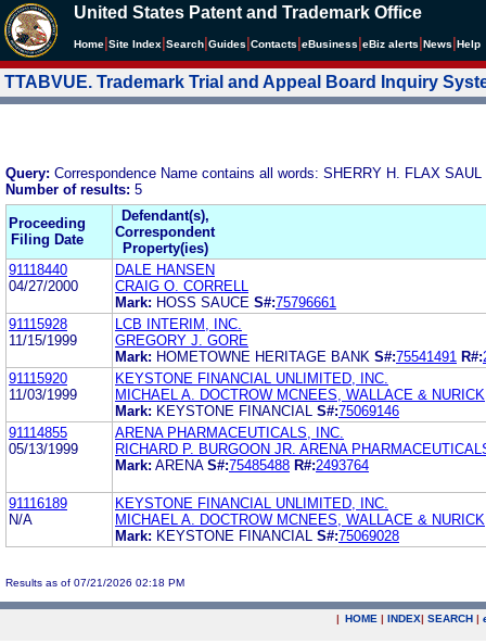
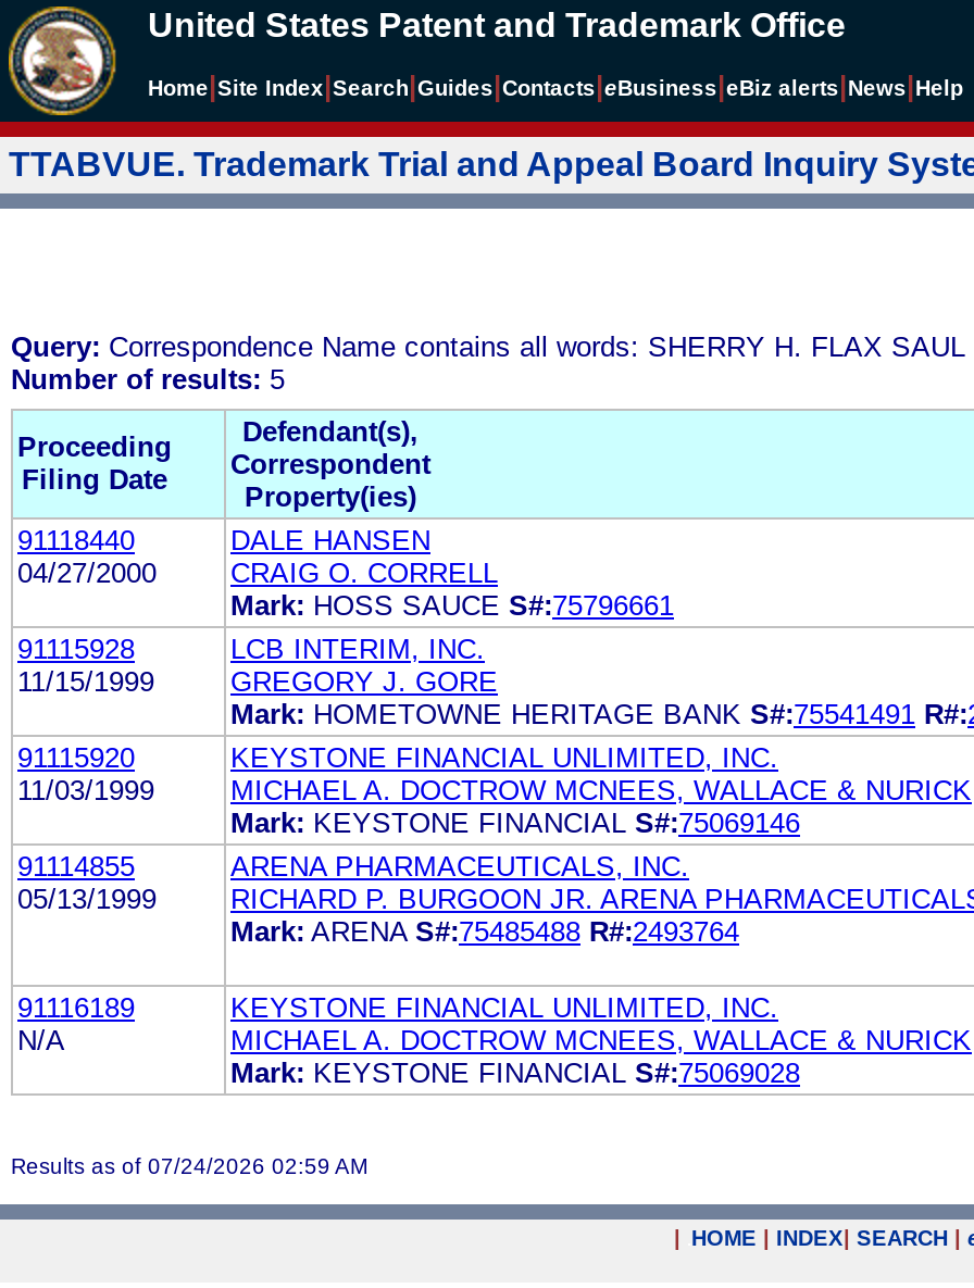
- Results as of 07/21/2026 02:18 PM
+ Results as of 07/24/2026 02:59 AM
